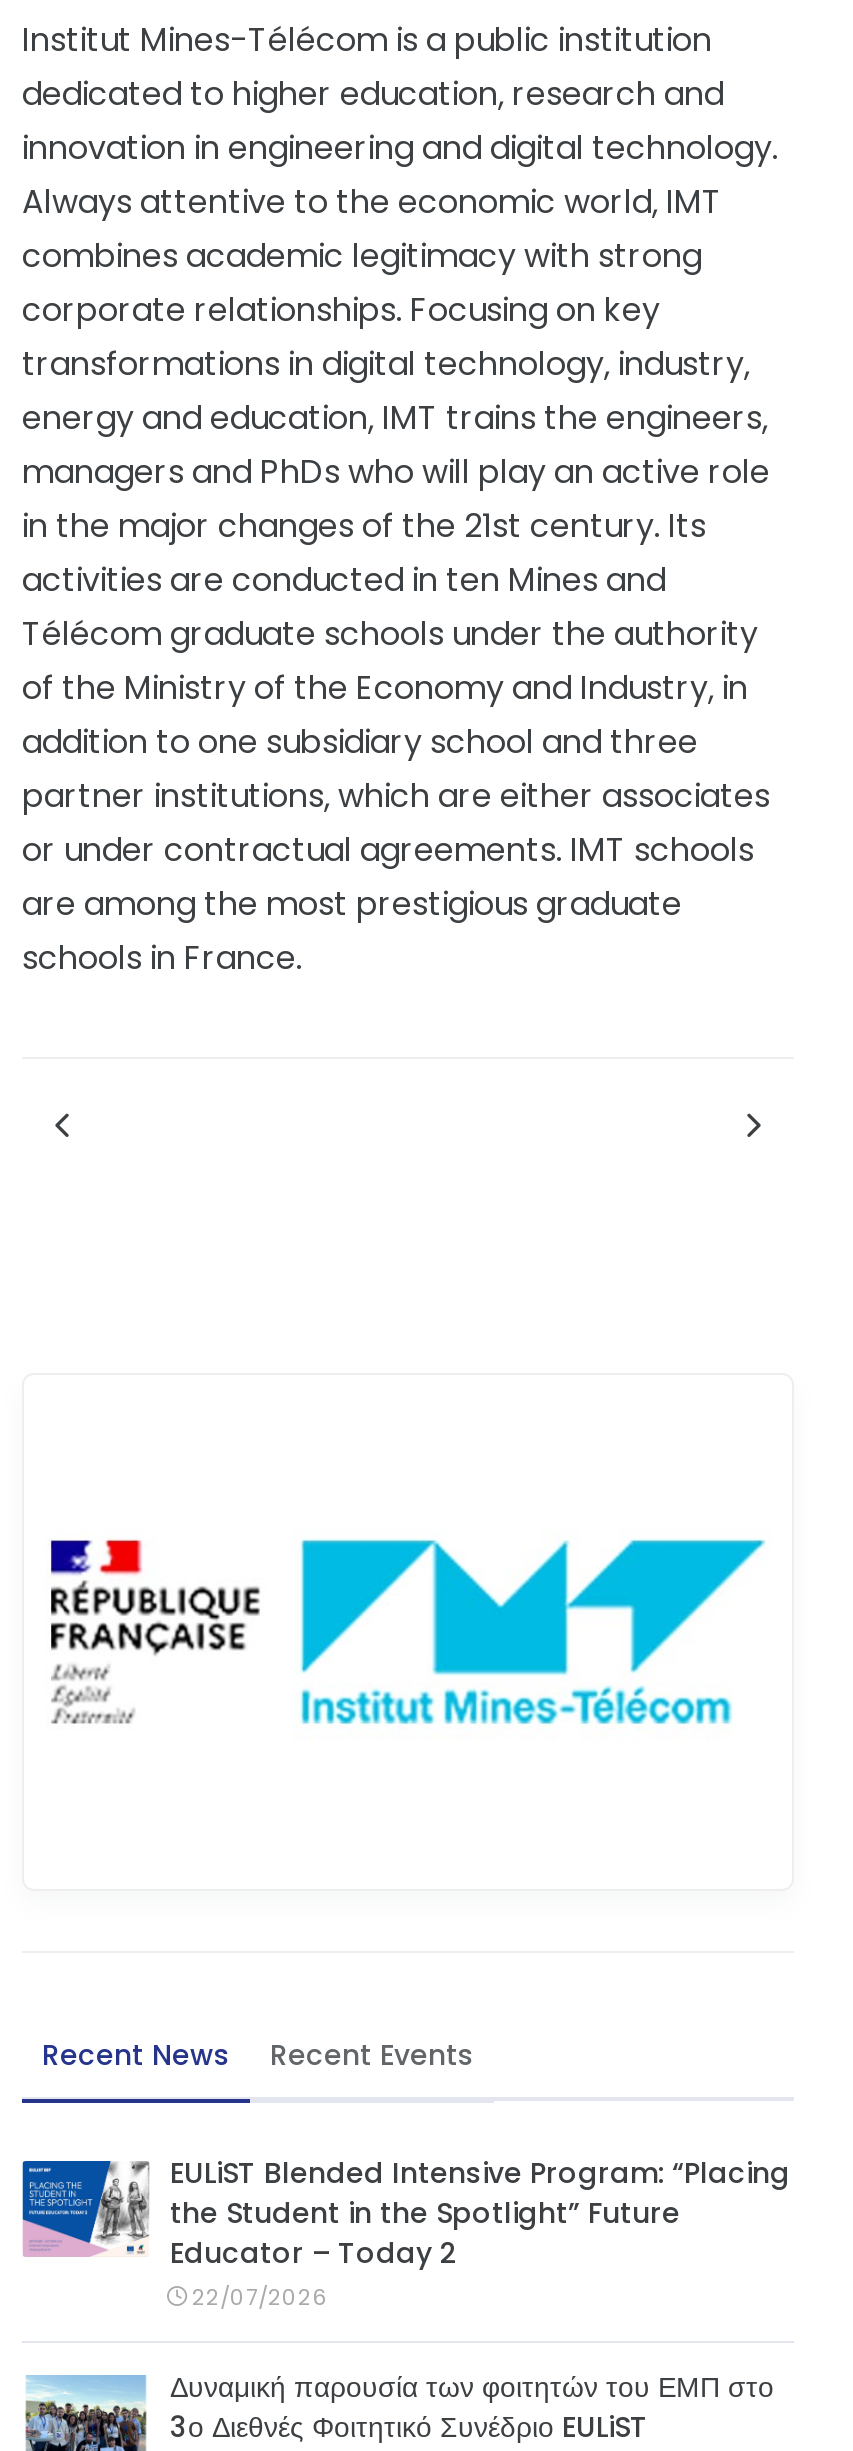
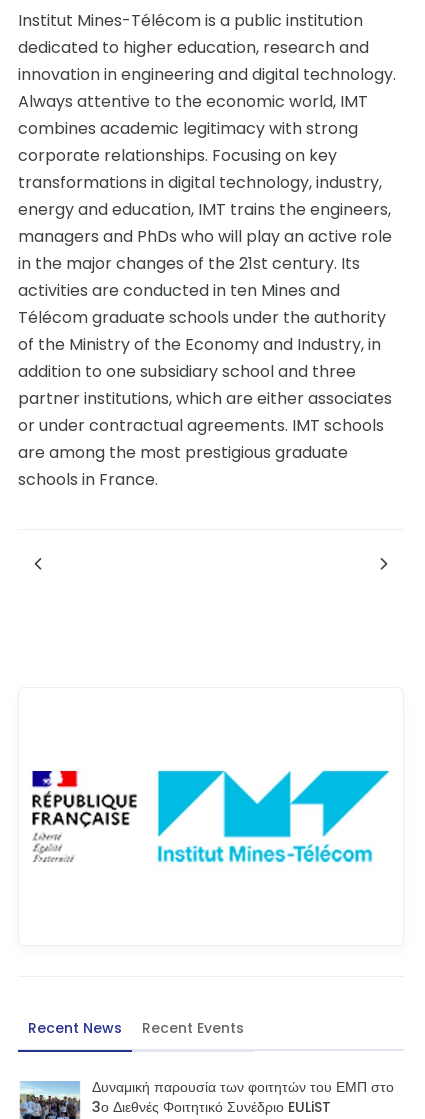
- [image]
- EULiST Blended Intensive Program: “Placing
- the Student in the Spotlight” Future
- Educator – Today 2
- 22/07/2026
